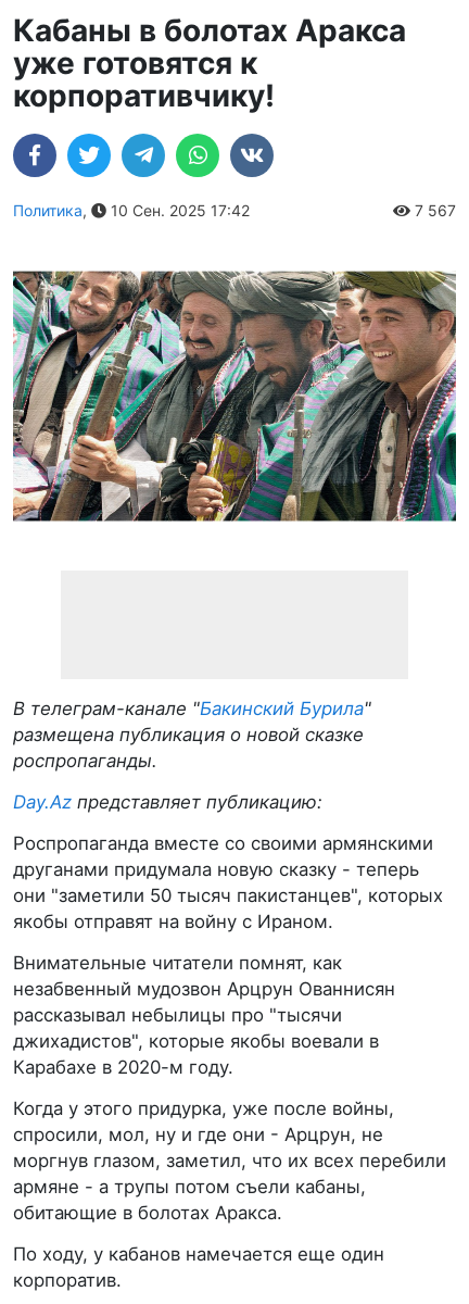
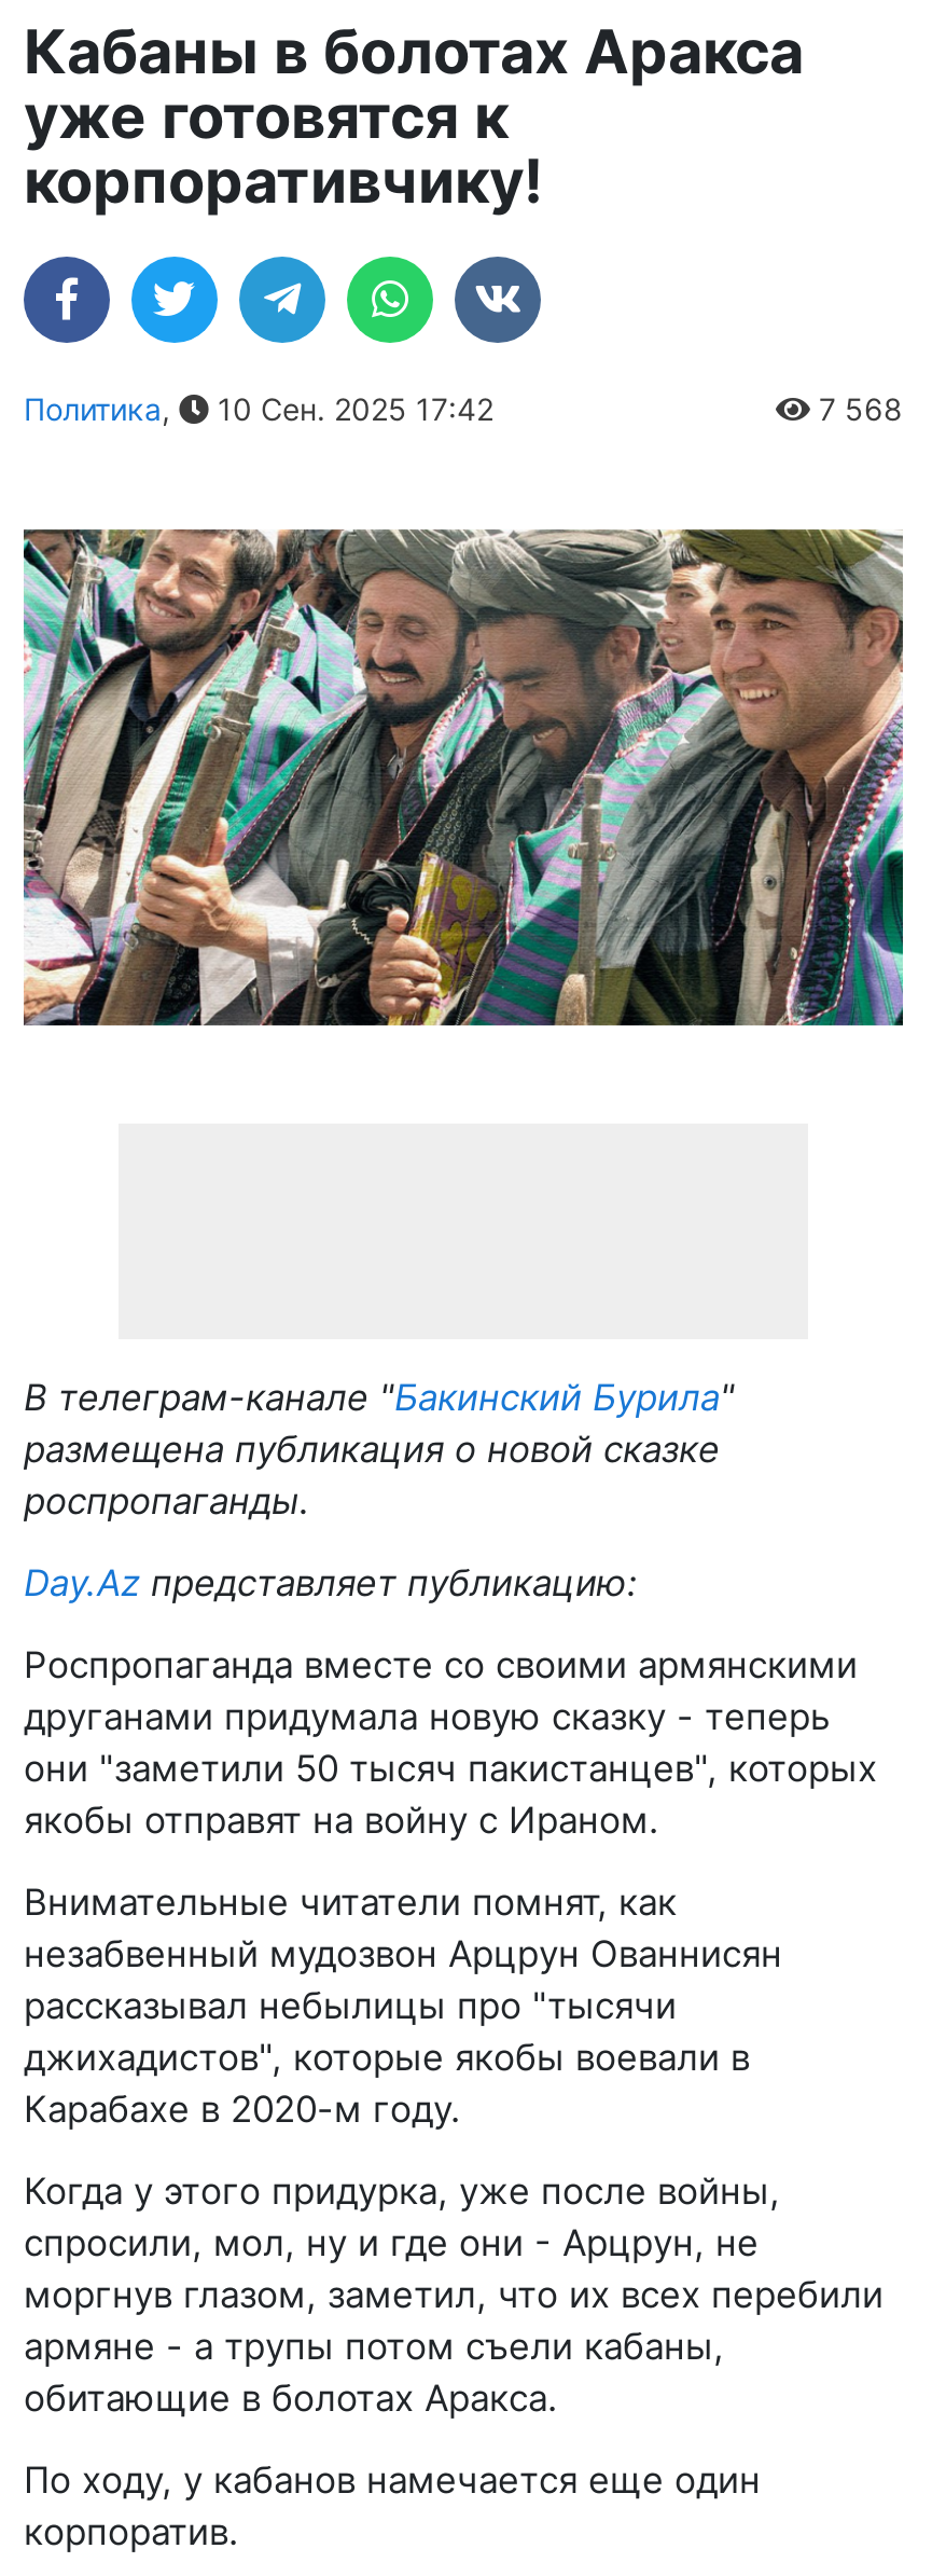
- 7 567
+ 7 568
